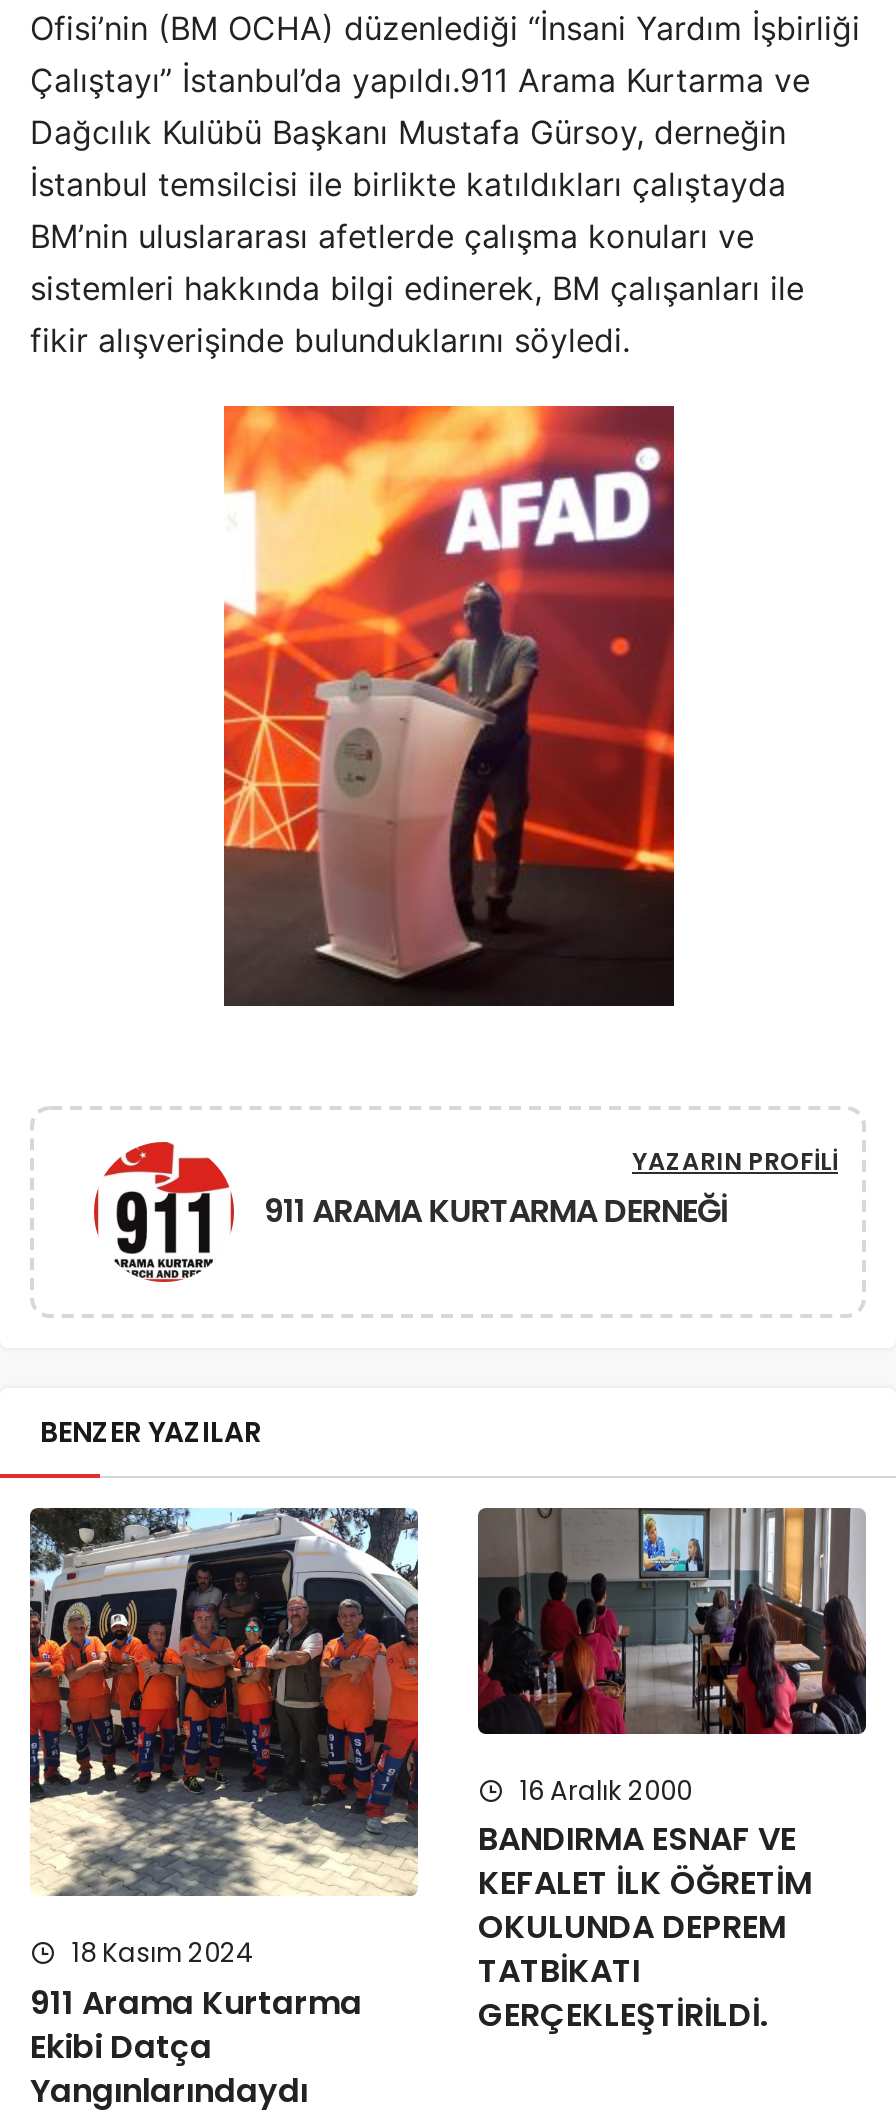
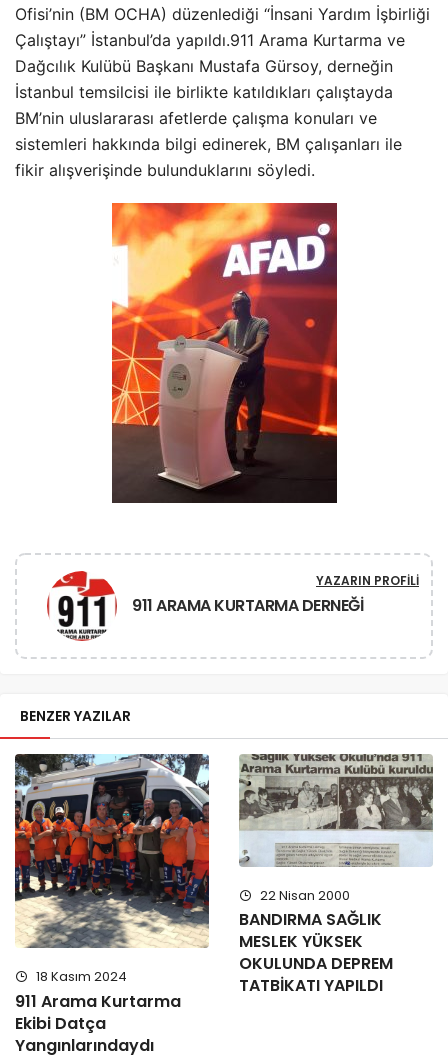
- [image]
- 16 Aralık 2000
- BANDIRMA ESNAF VE
- KEFALET İLK ÖĞRETİM
+ [image]
+ 22 Nisan 2000
+ BANDIRMA SAĞLIK
+ MESLEK YÜKSEK

- TATBİKATI
- GERÇEKLEŞTİRİLDİ.
+ TATBİKATI YAPILDI
